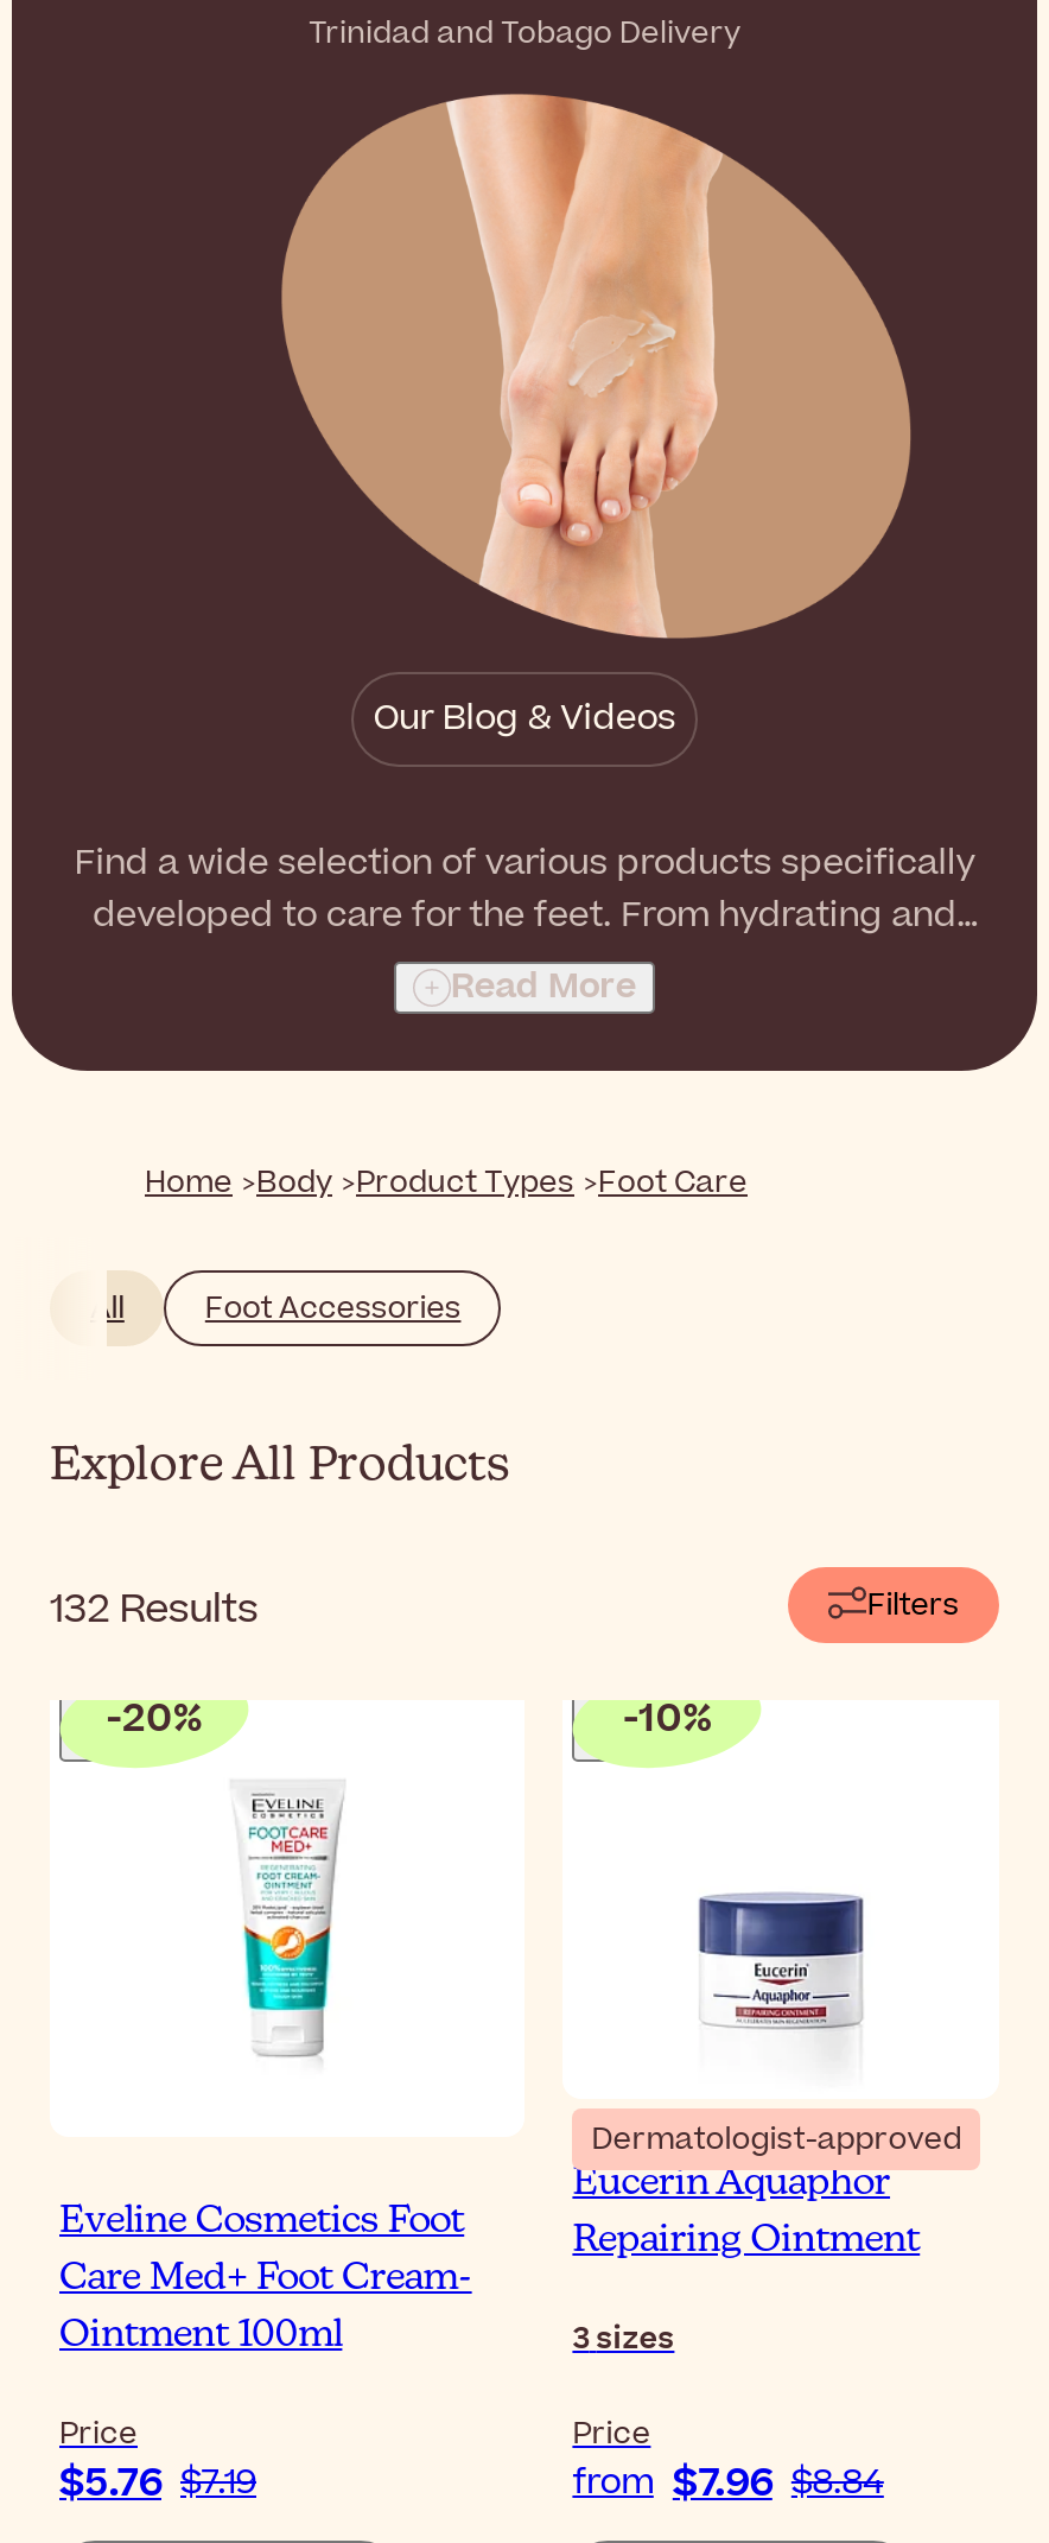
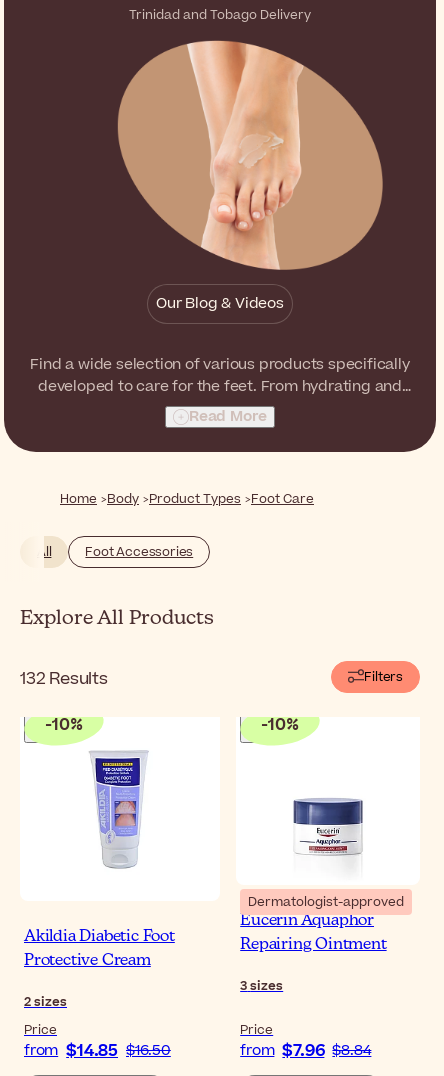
- -20%
+ -10%

- [image]
+ [image]

- Eveline Cosmetics Foot
+ Akildia Diabetic Foot

- Care Med+ Foot Cream-
+ Protective Cream

- Ointment 100ml
+ 2 sizes

- $5.76 $7.19
+ from $14.85 $16.50
